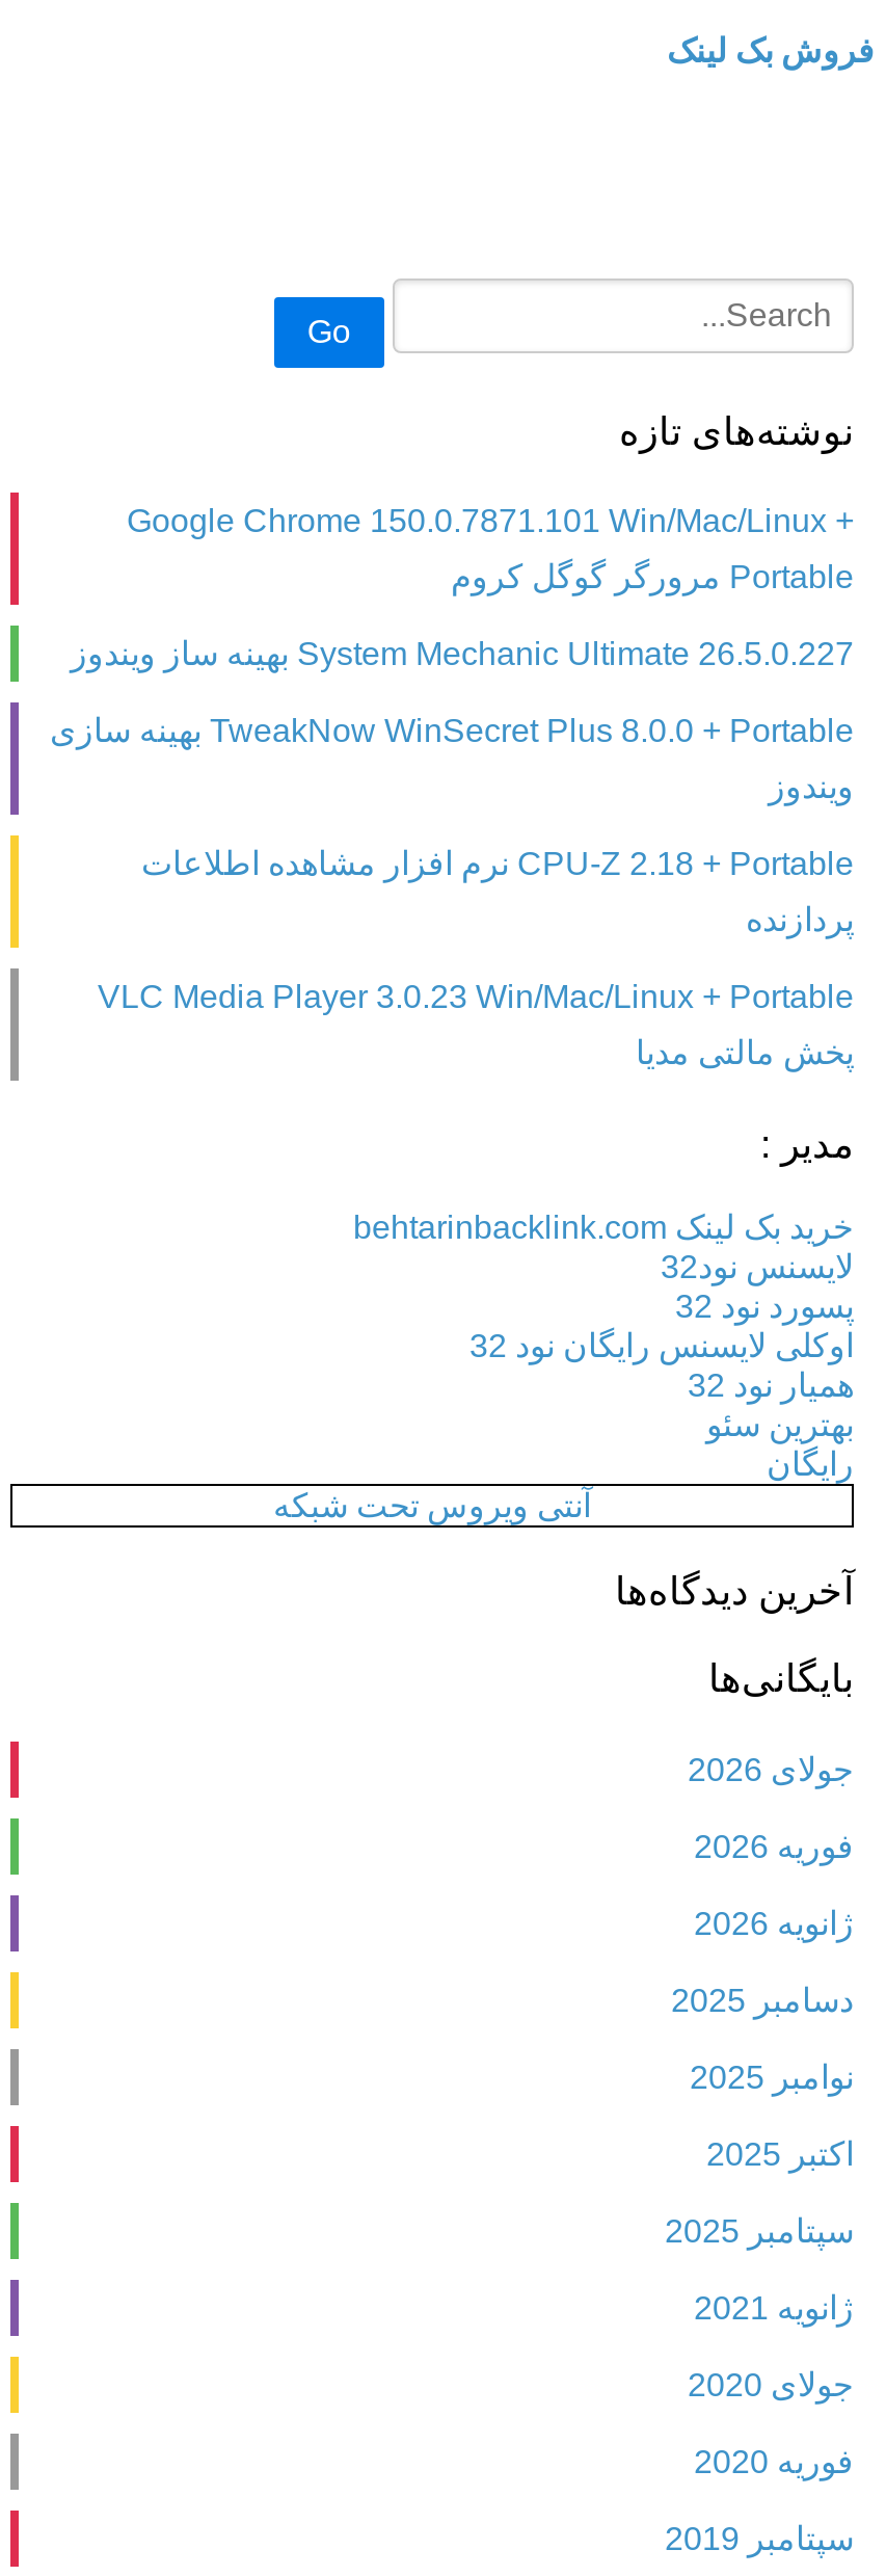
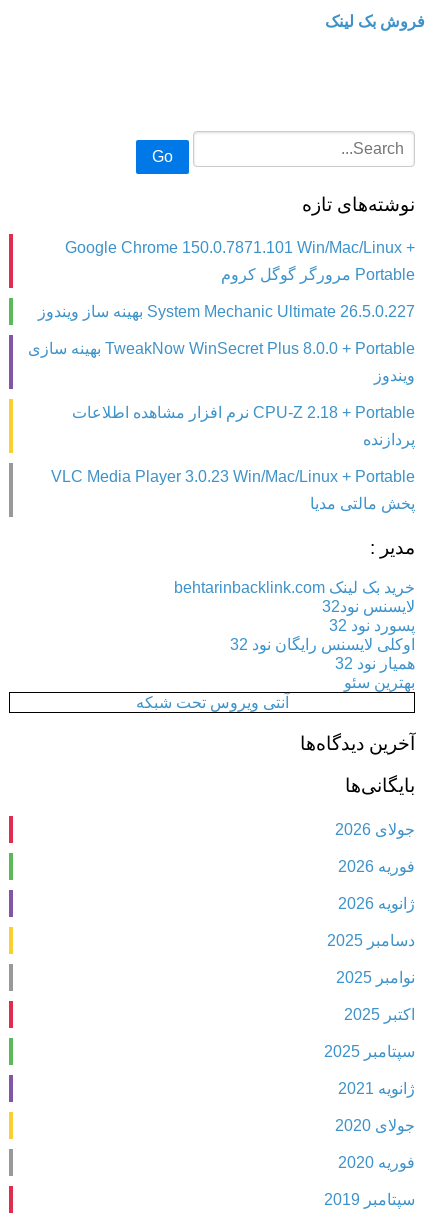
- رایگان
